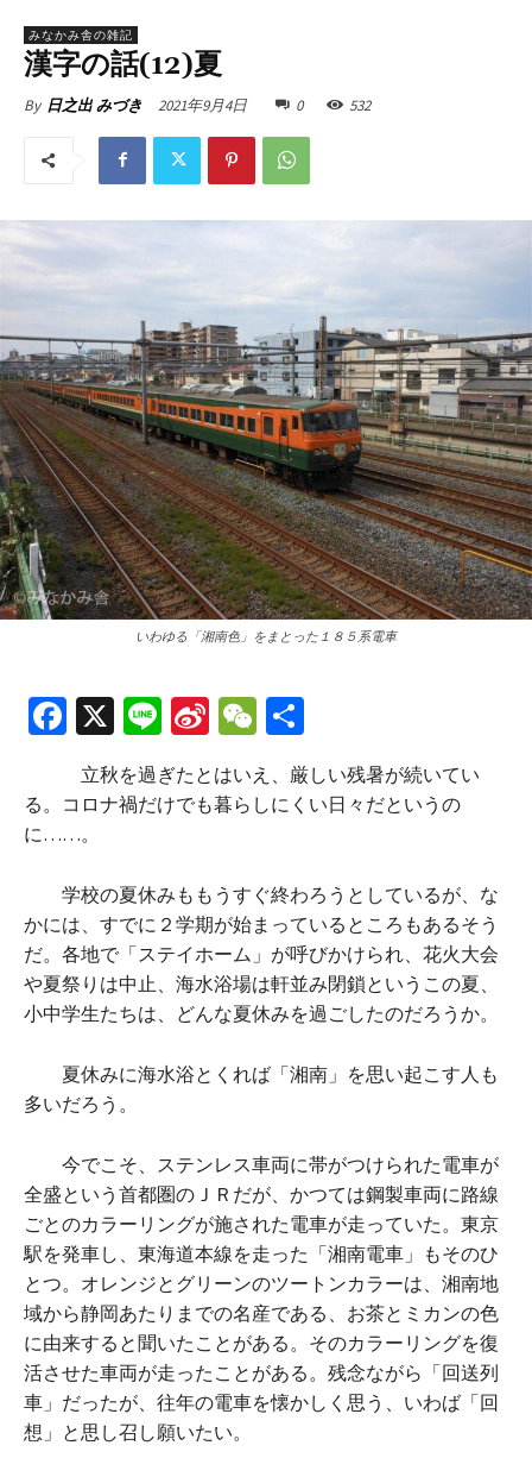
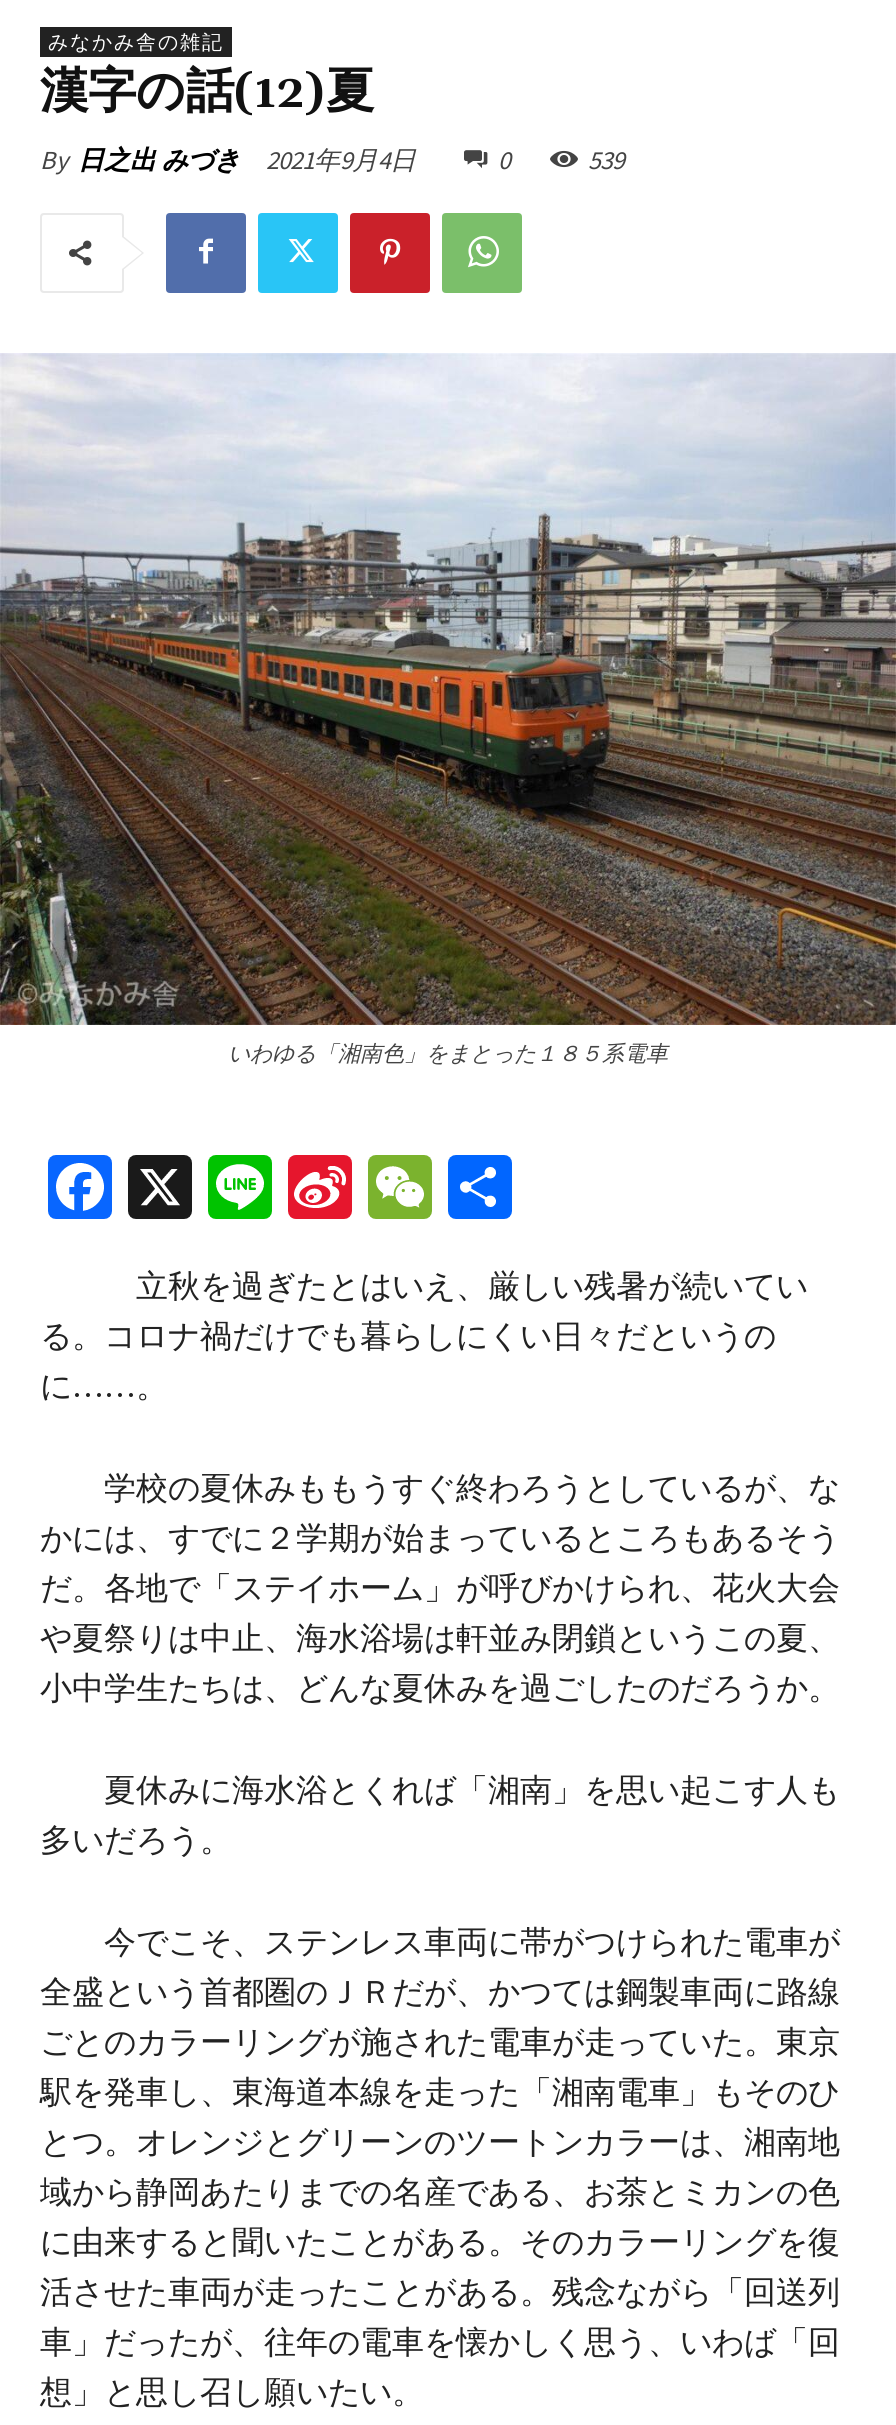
- 532
+ 539
